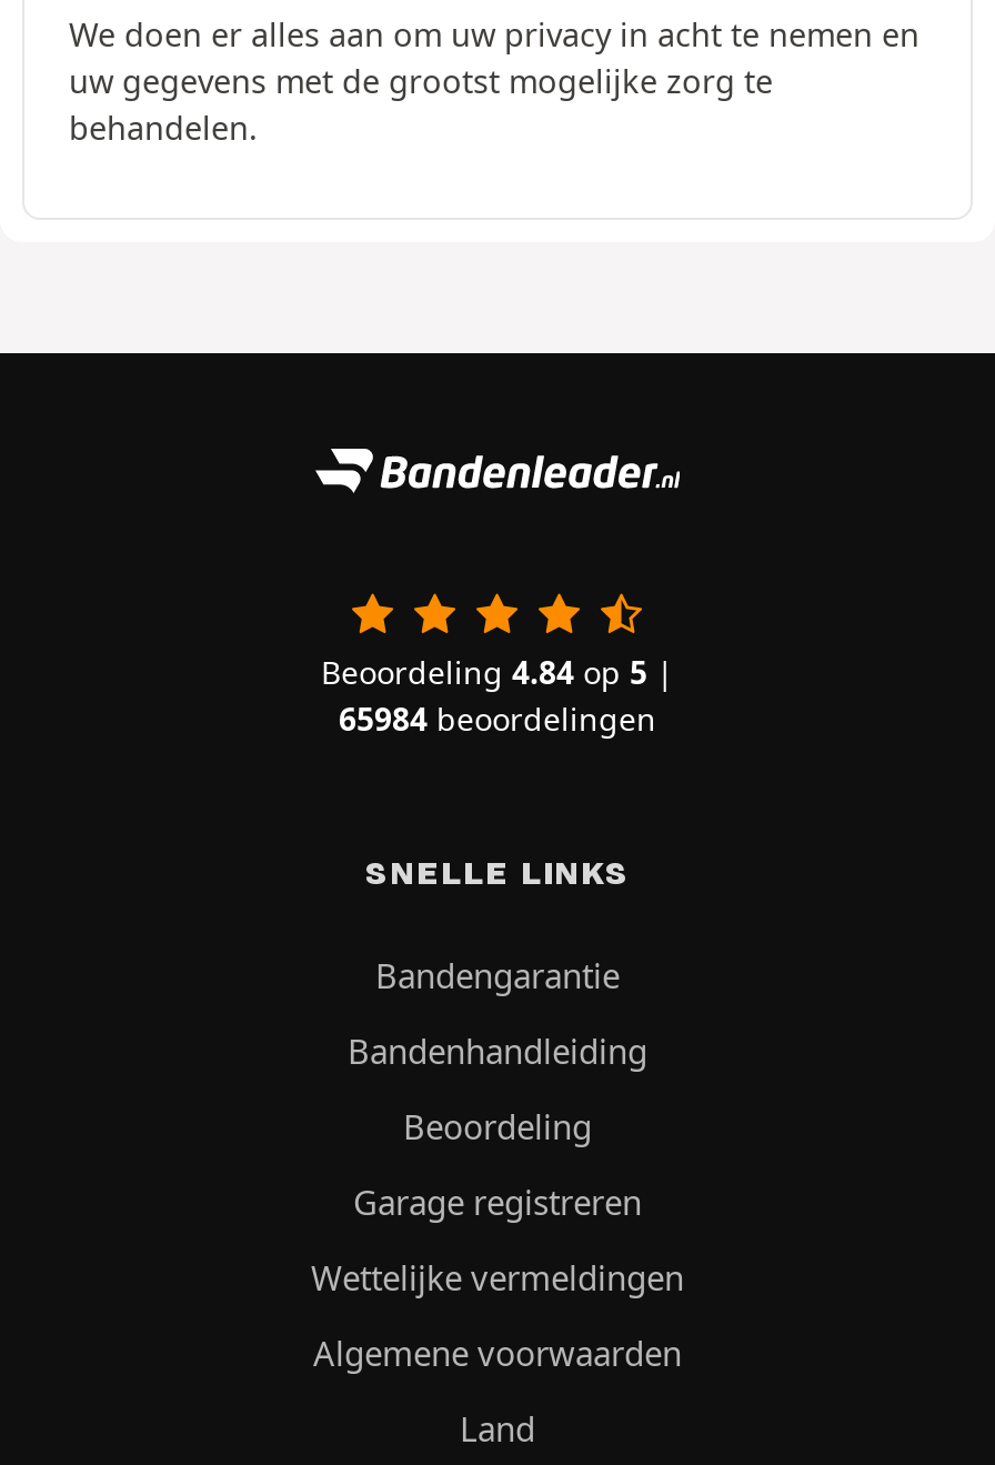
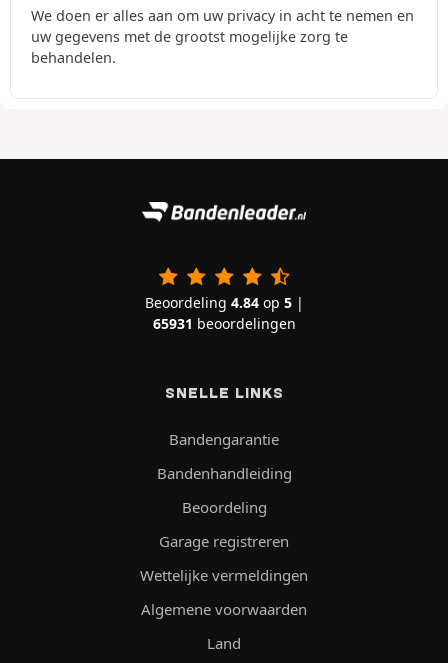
- 65984 beoordelingen
+ 65931 beoordelingen
